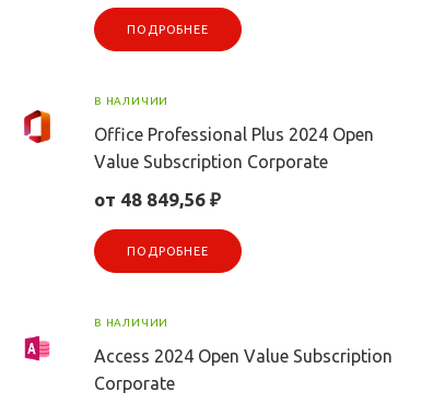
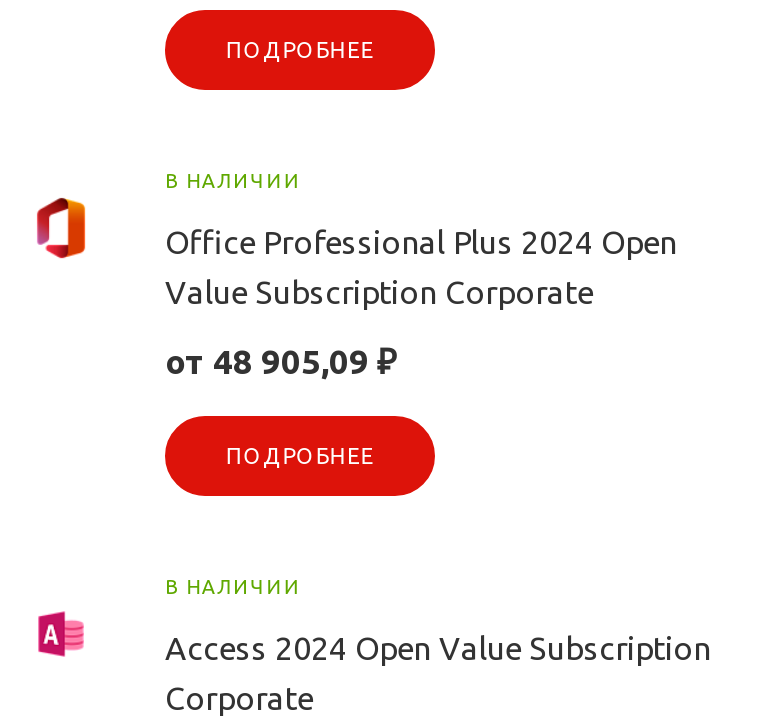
- от 48 849,56 ₽
+ от 48 905,09 ₽
